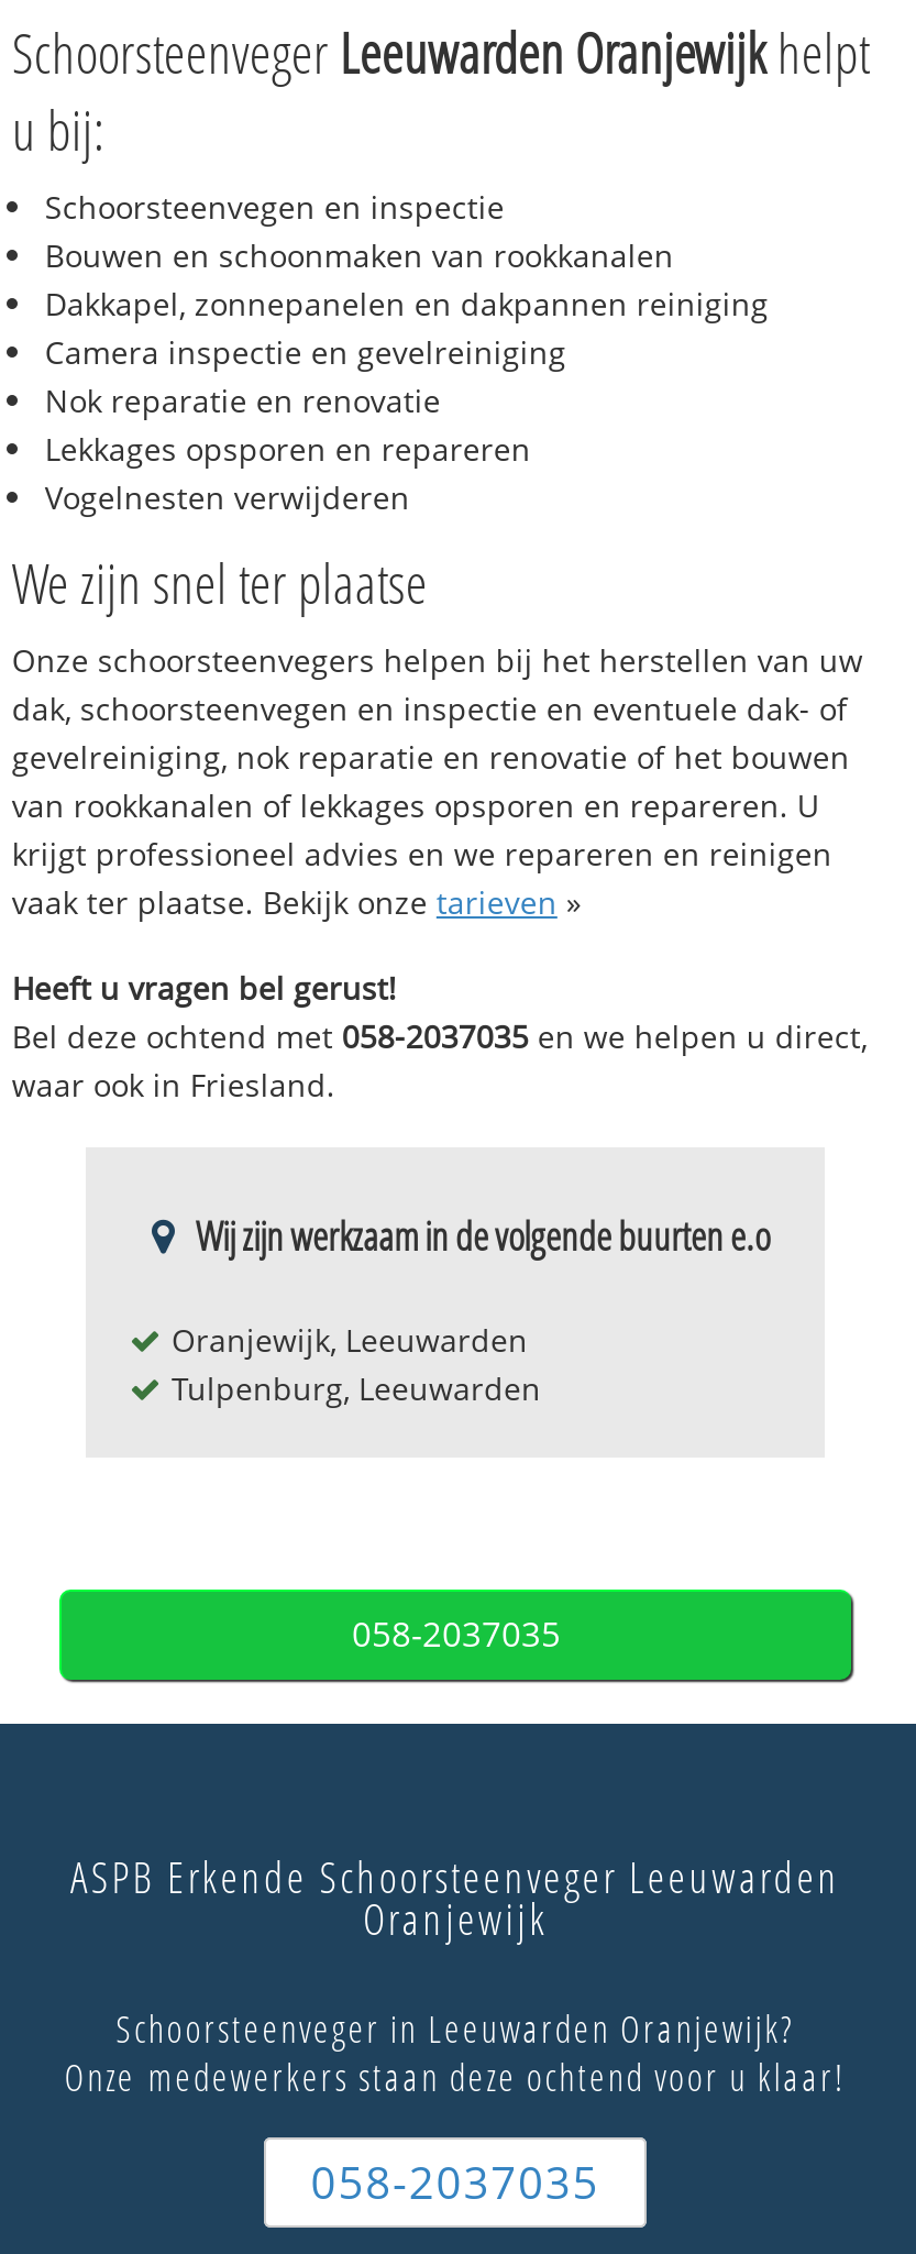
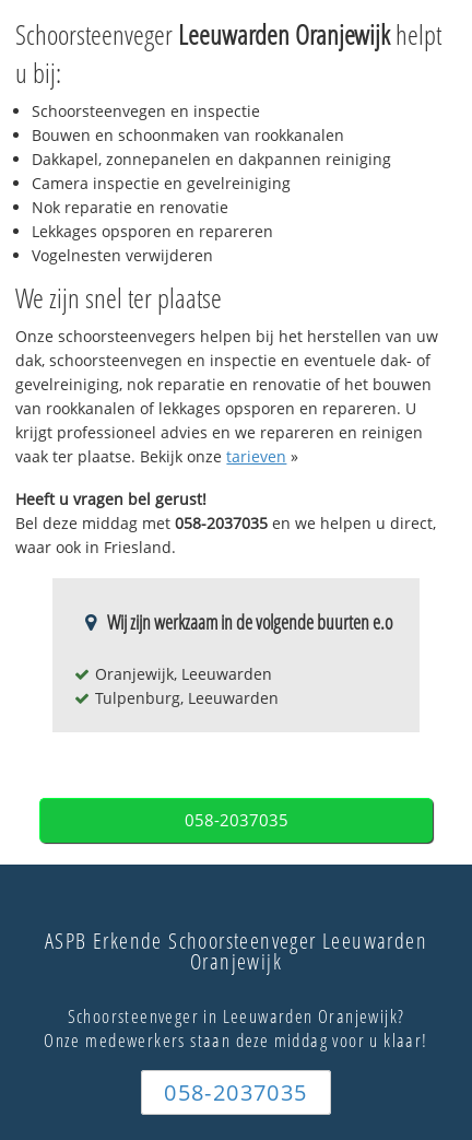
- Bel deze ochtend met 058-2037035 en we helpen u direct,
+ Bel deze middag met 058-2037035 en we helpen u direct,

- Onze medewerkers staan deze ochtend voor u klaar!
+ Onze medewerkers staan deze middag voor u klaar!
